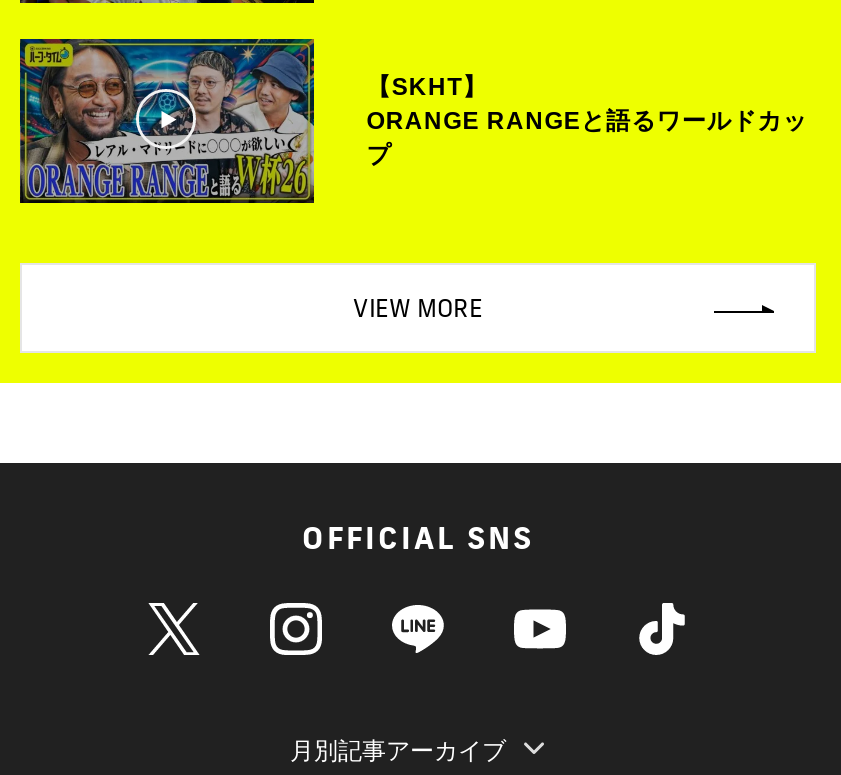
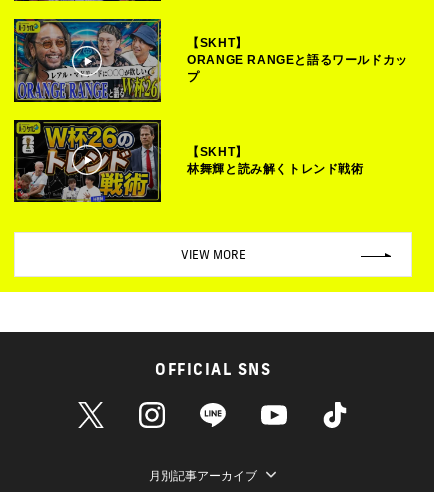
+ [image]
+ 【SKHT】
+ 林舞輝と読み解くトレンド戦術
